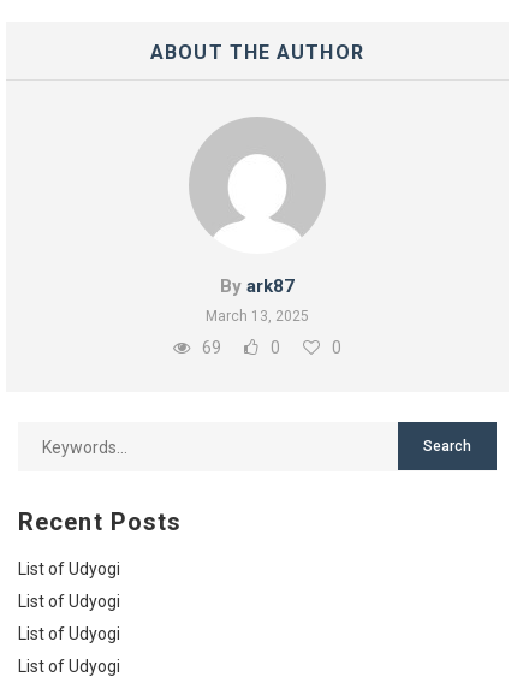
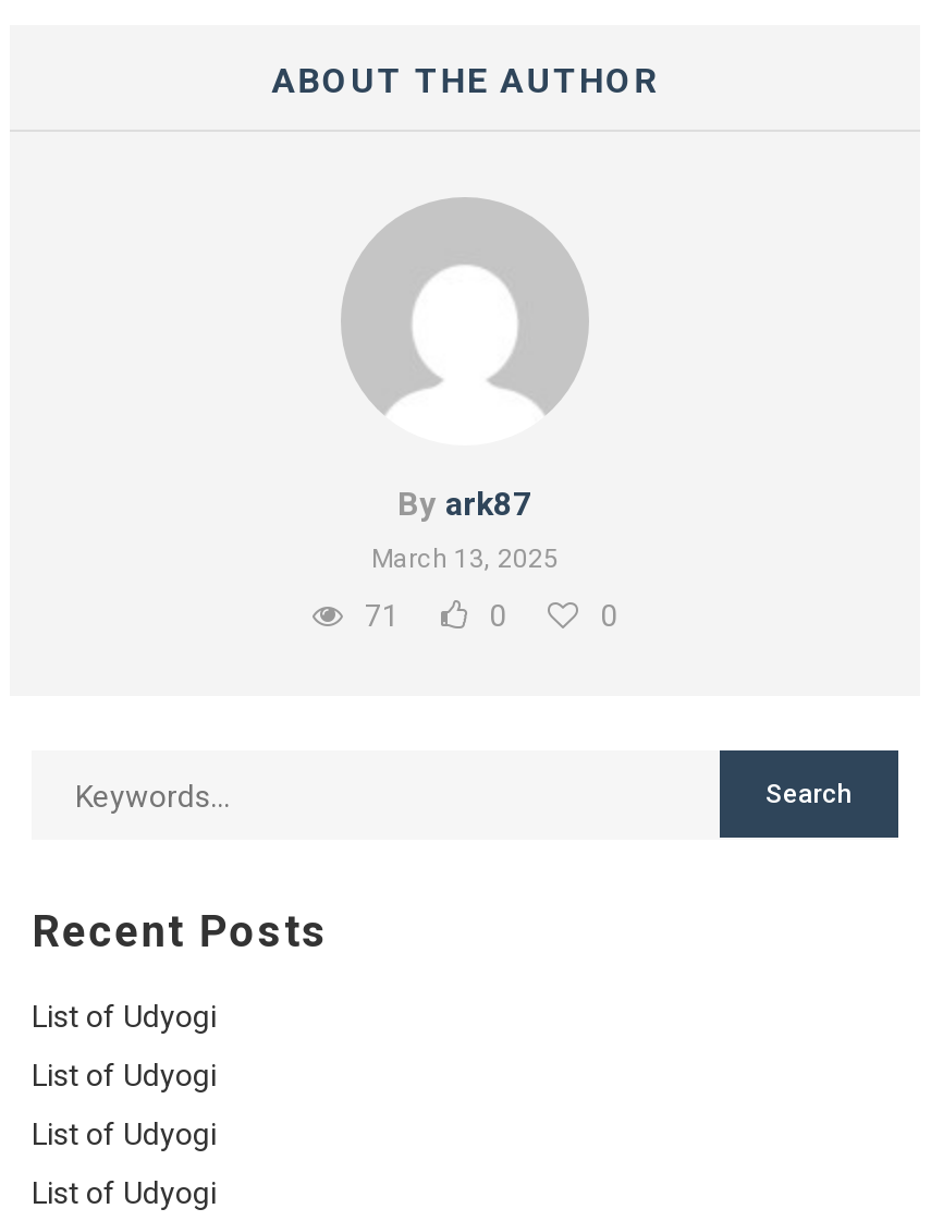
- 69
+ 71
